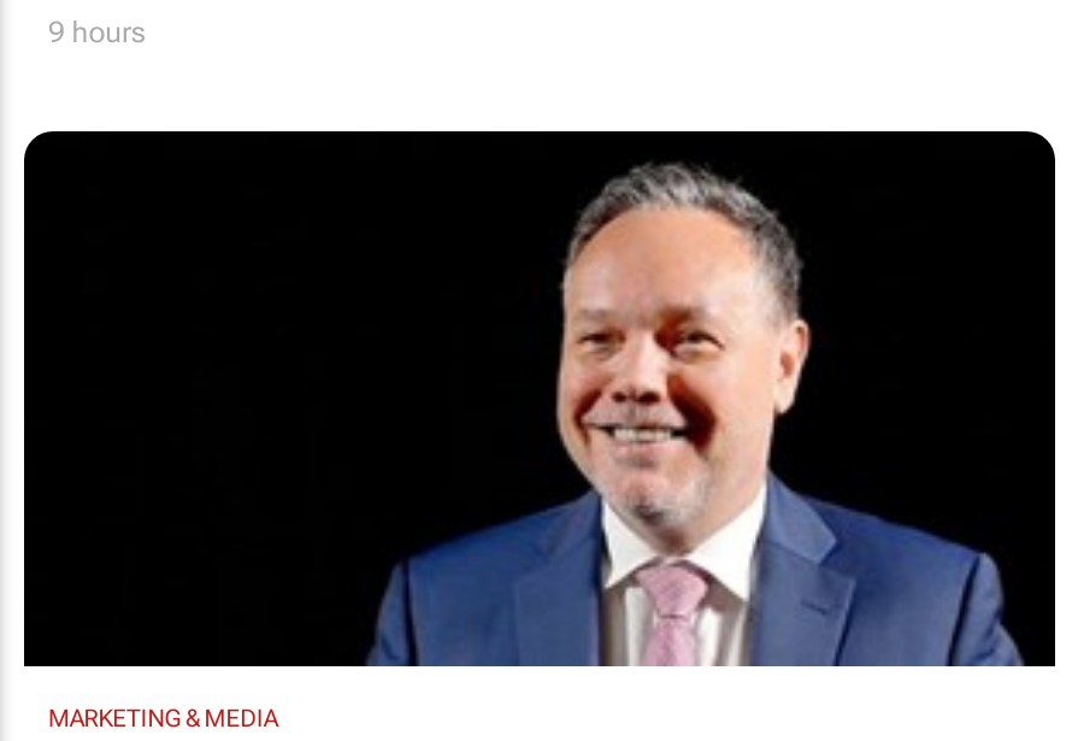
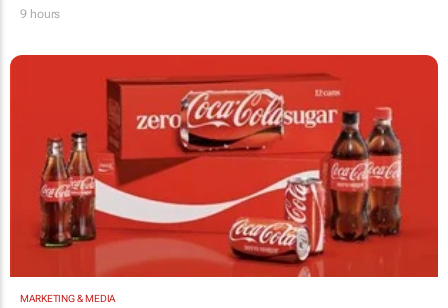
- [image]
+ [image]
